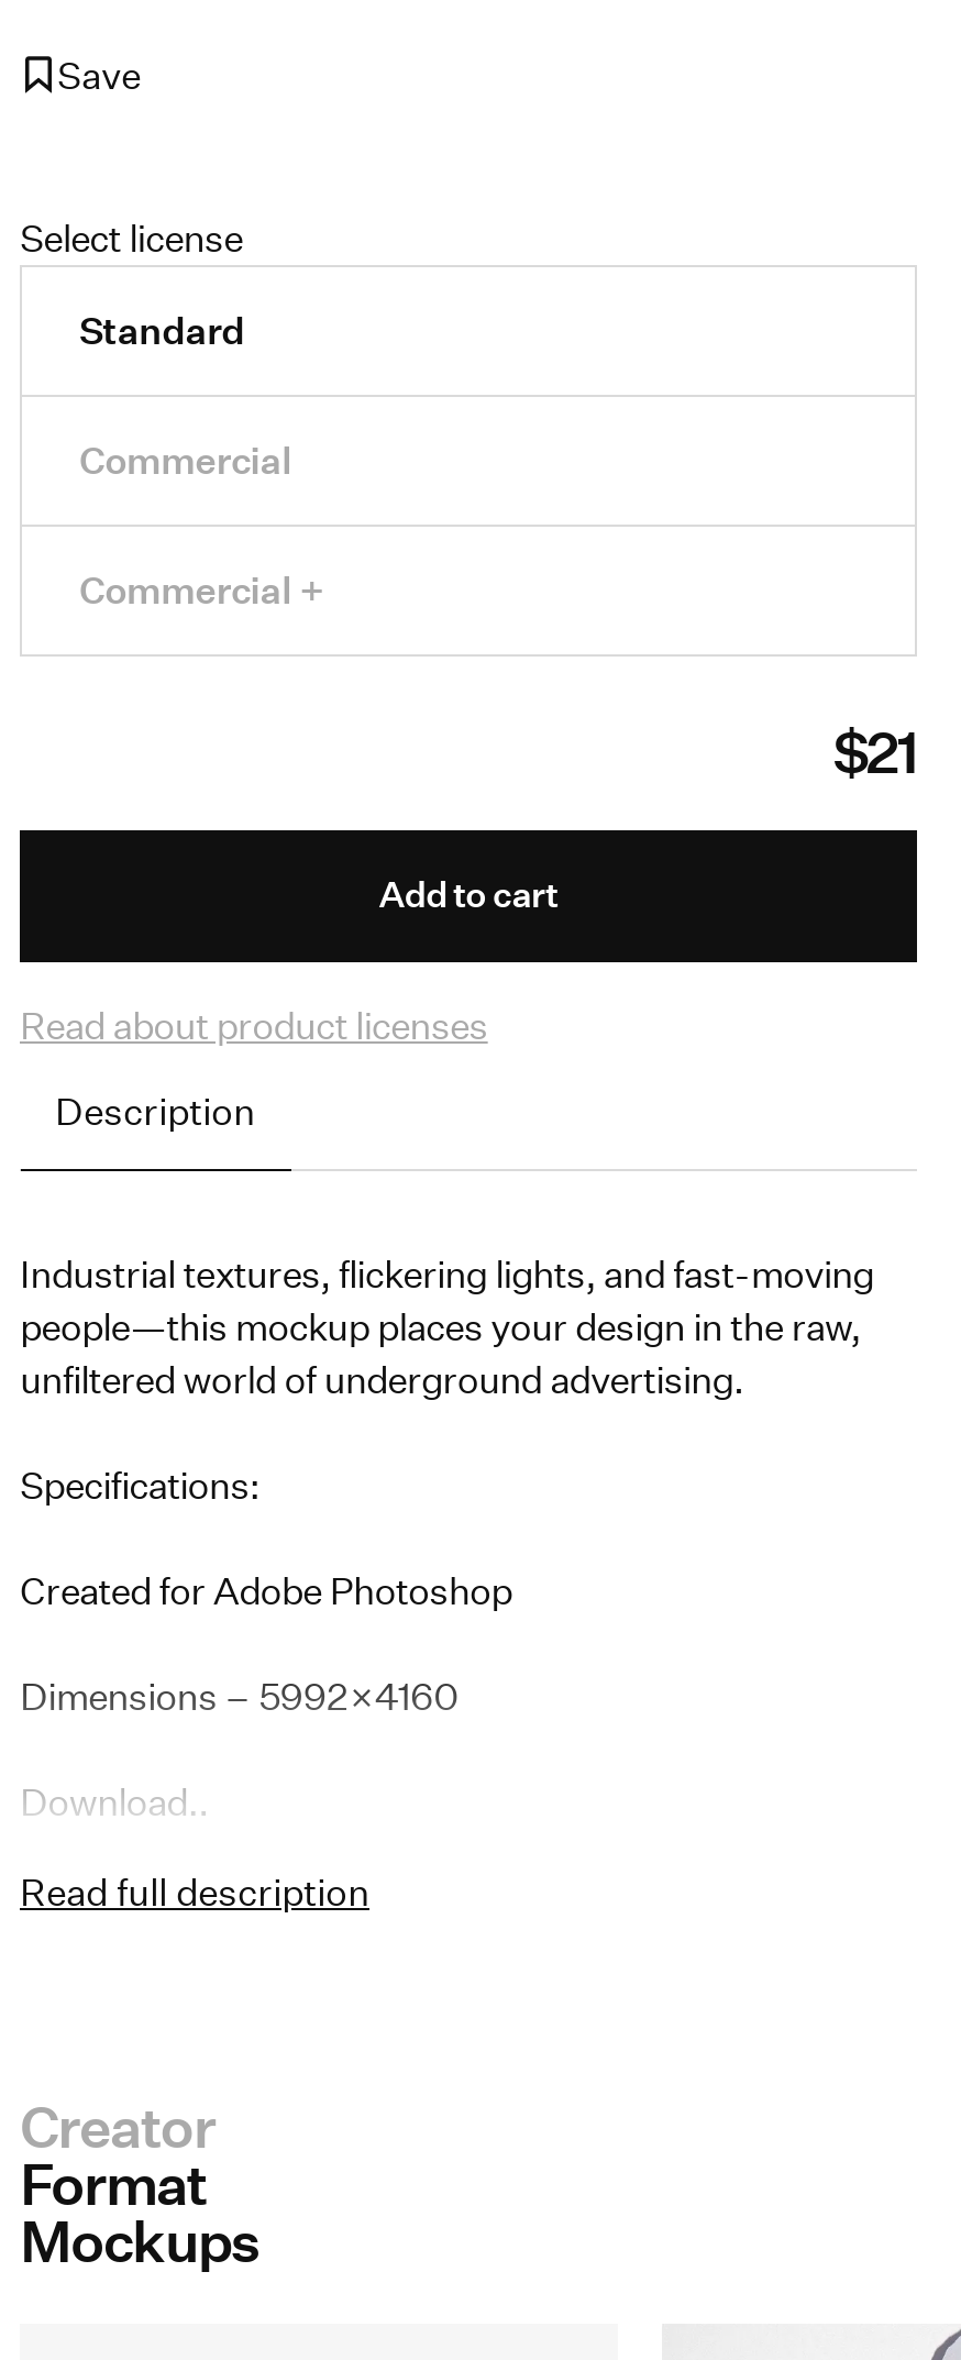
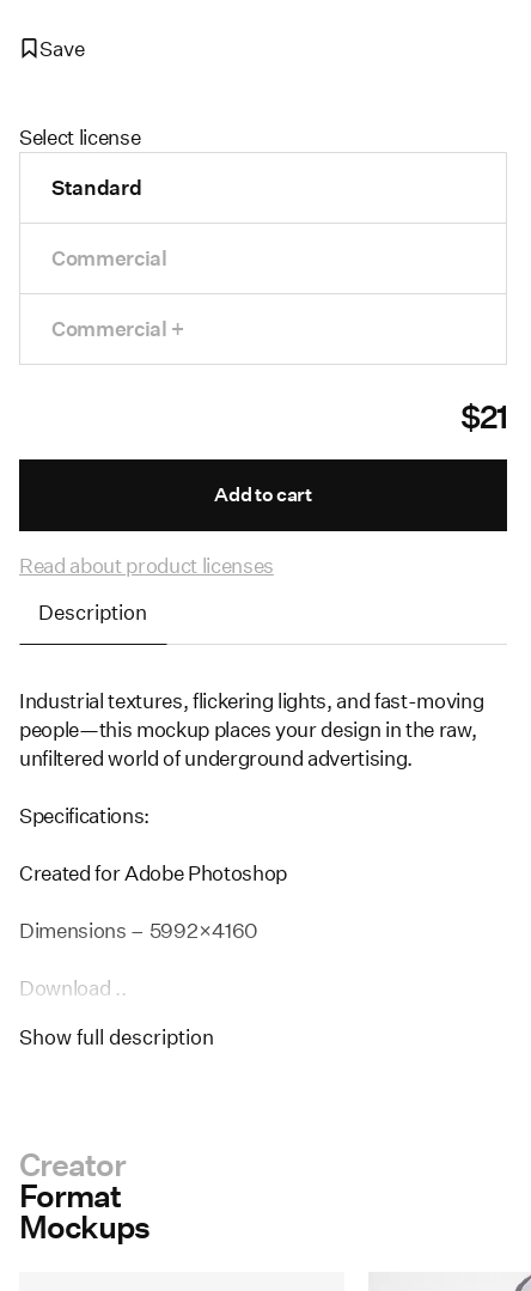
- Read full description
+ Show full description
